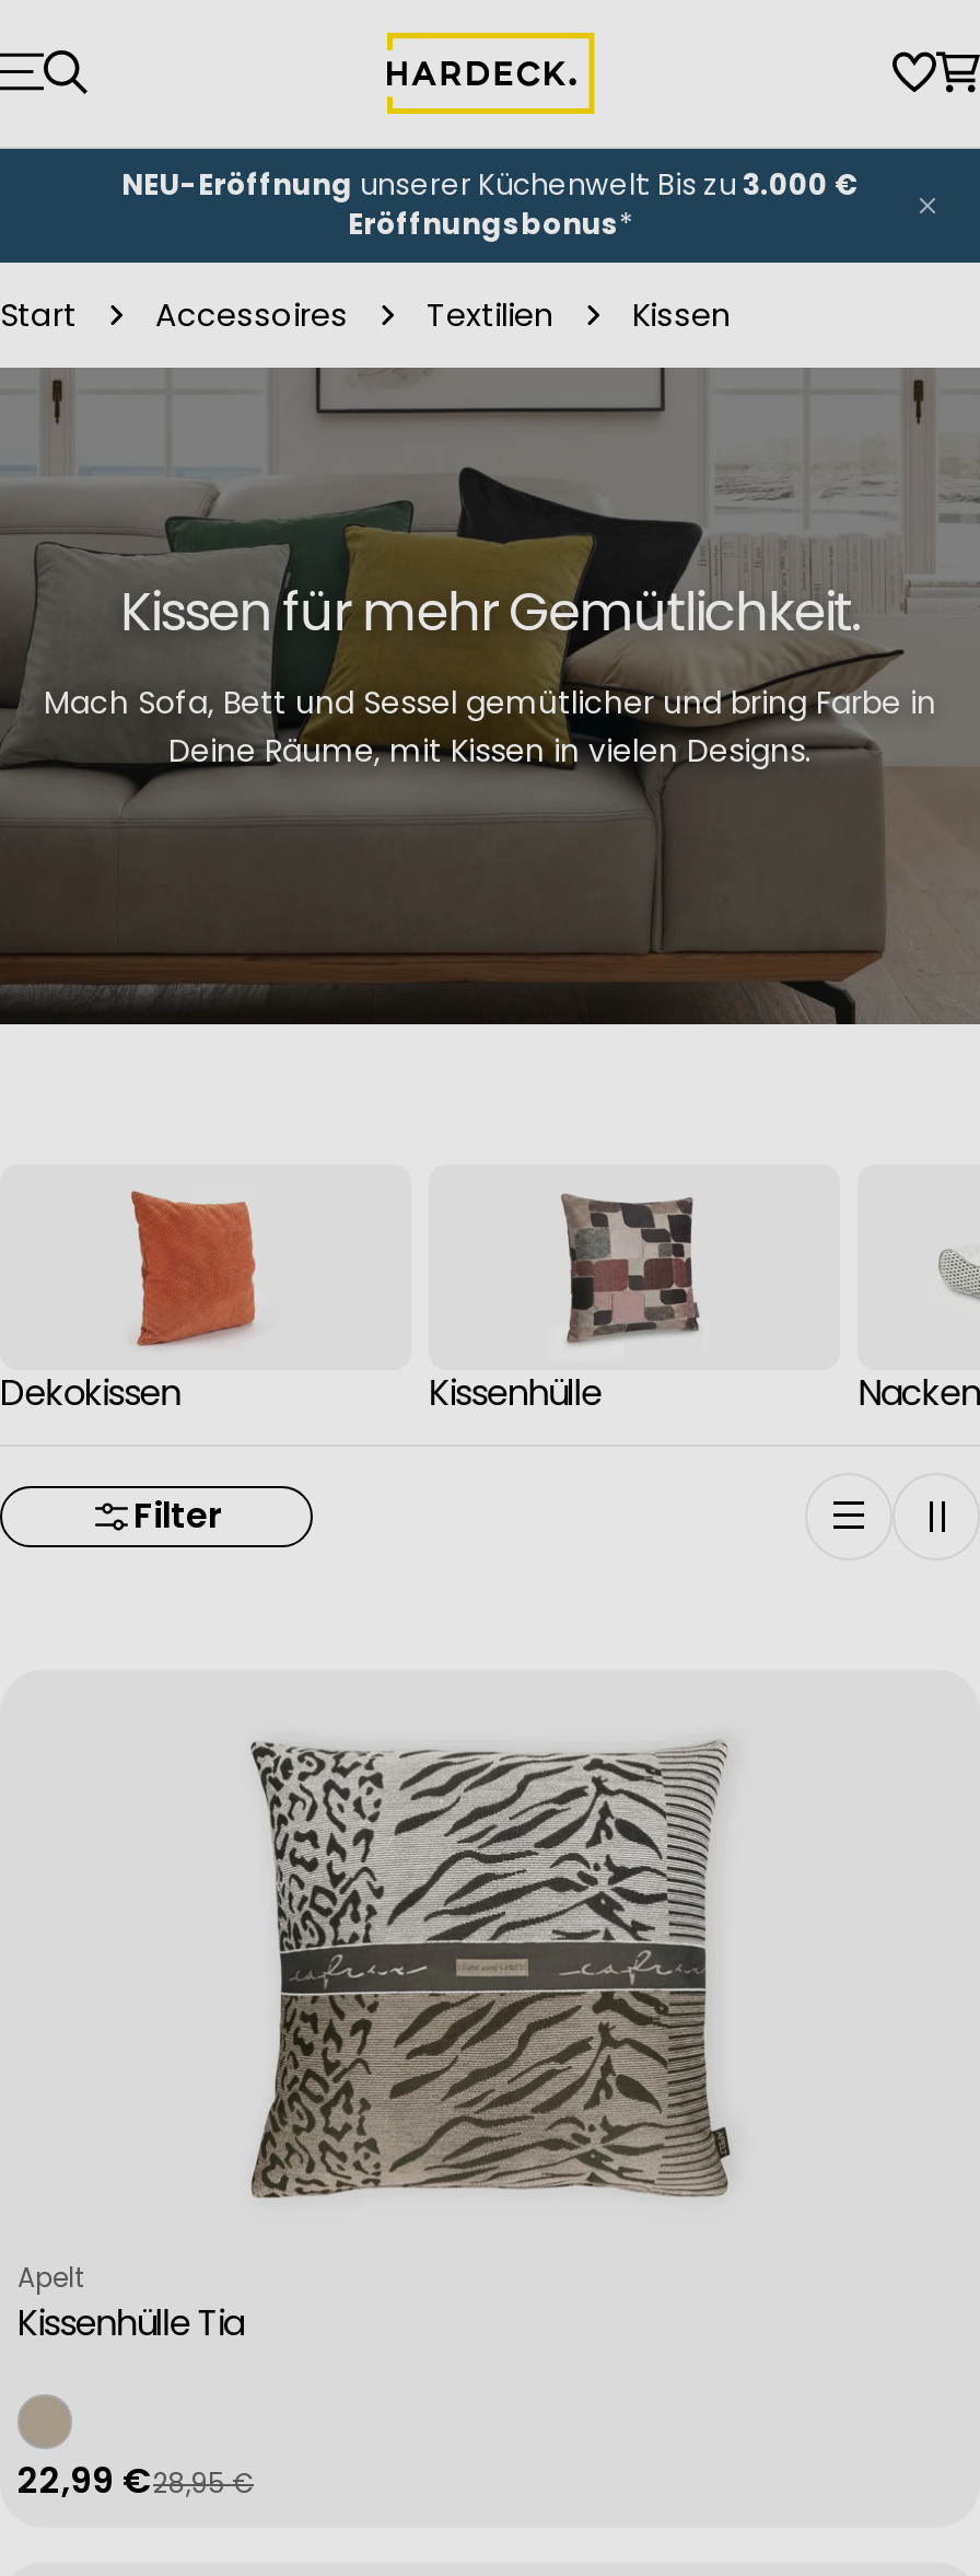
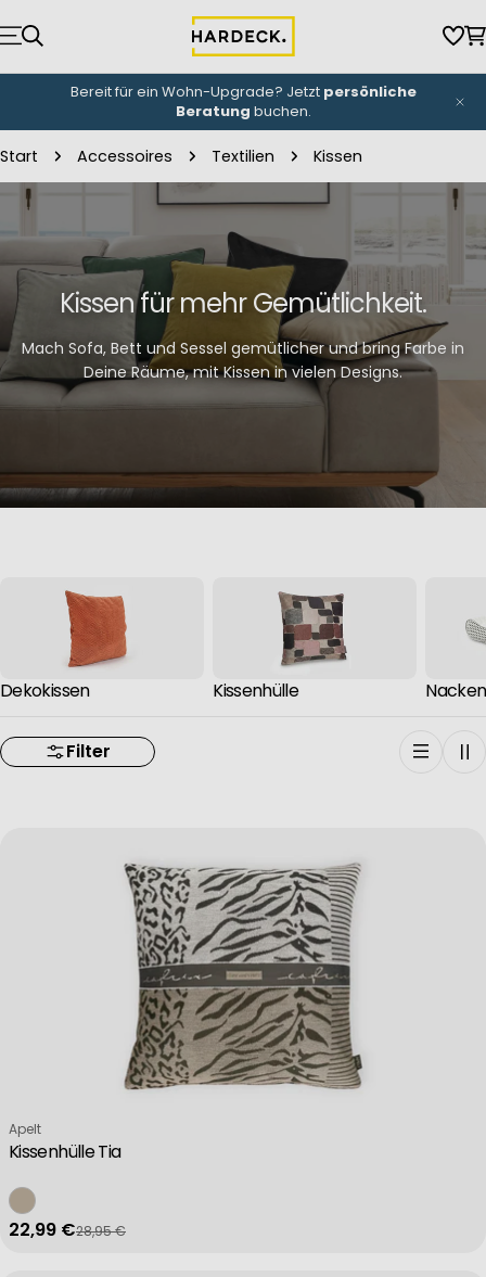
- NEU-Eröffnung unserer Küchenwelt: Bis zu 3.000 €
- Eröffnungsbonus*
+ Bereit für ein Wohn-Upgrade? Jetzt persönliche
+ Beratung buchen.
